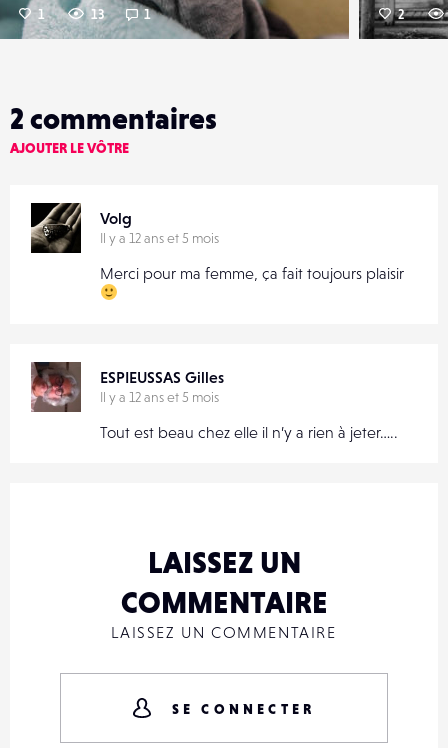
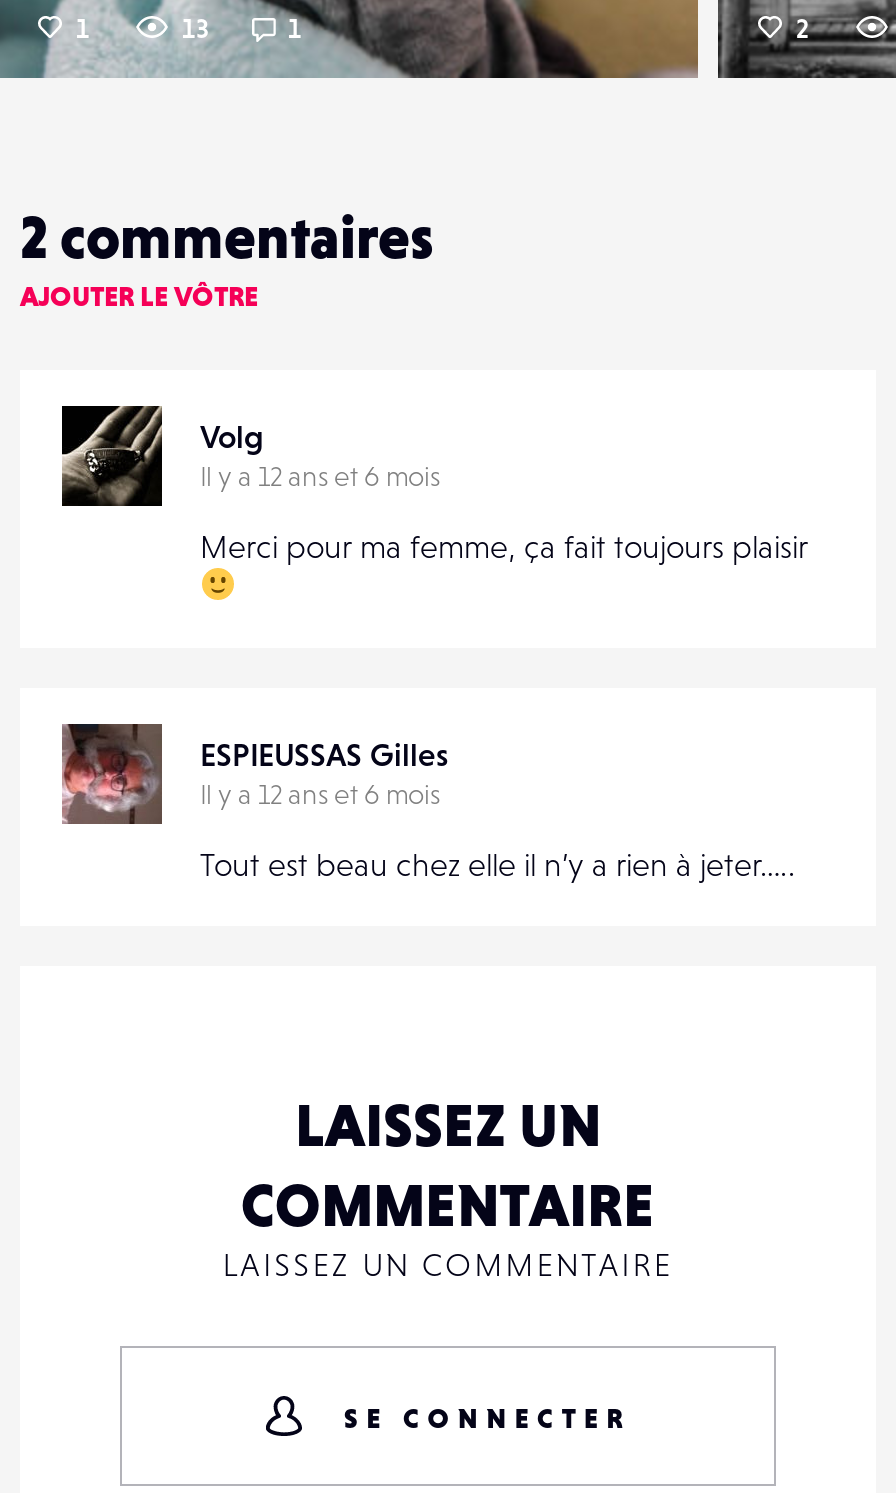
- Il y a 12 ans et 5 mois
+ Il y a 12 ans et 6 mois

- Il y a 12 ans et 5 mois
+ Il y a 12 ans et 6 mois
